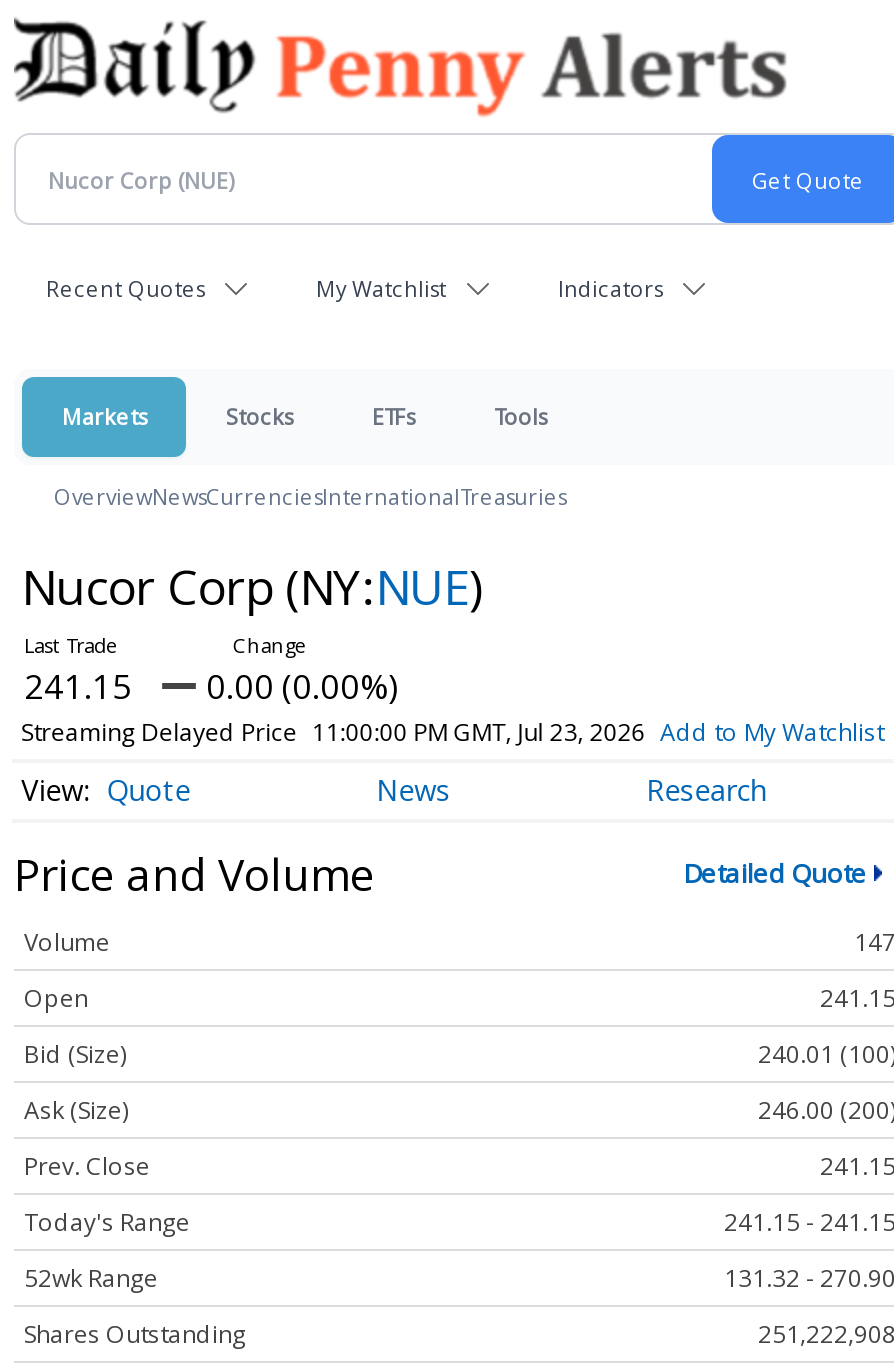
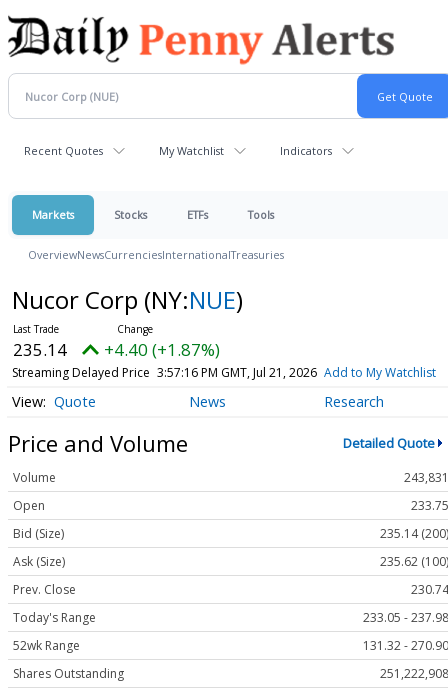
- 241.15
+ 235.14

- 0.00 (0.00%)
+ +4.40 (+1.87%)

- Streaming Delayed Price 11:00:00 PM GMT, Jul 23, 2026 Add to My Watchlist
+ Streaming Delayed Price 3:57:16 PM GMT, Jul 21, 2026 Add to My Watchlist

- 147
+ 243,831

- 241.15
+ 233.75

- 240.01 (100)
+ 235.14 (200)

- 246.00 (200)
+ 235.62 (100)

- 241.15
+ 230.74

- 241.15 - 241.15
+ 233.05 - 237.98
